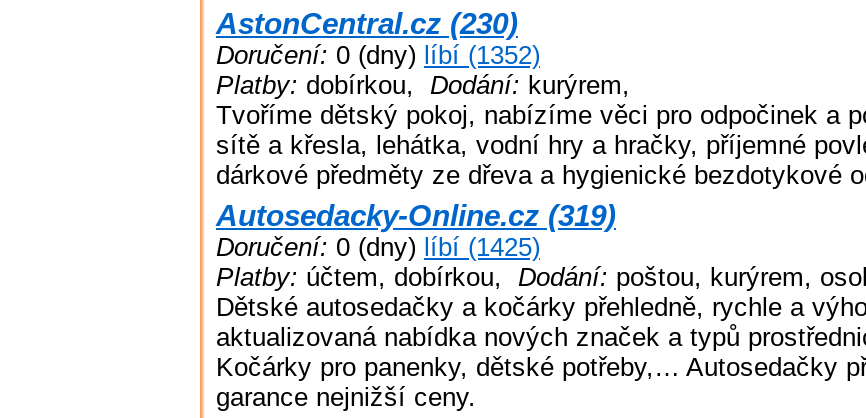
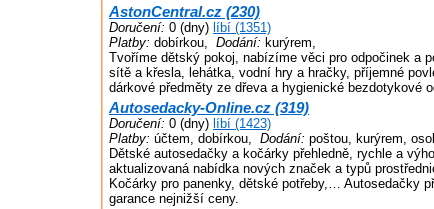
- Doručení: 0 (dny) líbí (1352)
+ Doručení: 0 (dny) líbí (1351)

- Doručení: 0 (dny) líbí (1425)
+ Doručení: 0 (dny) líbí (1423)
